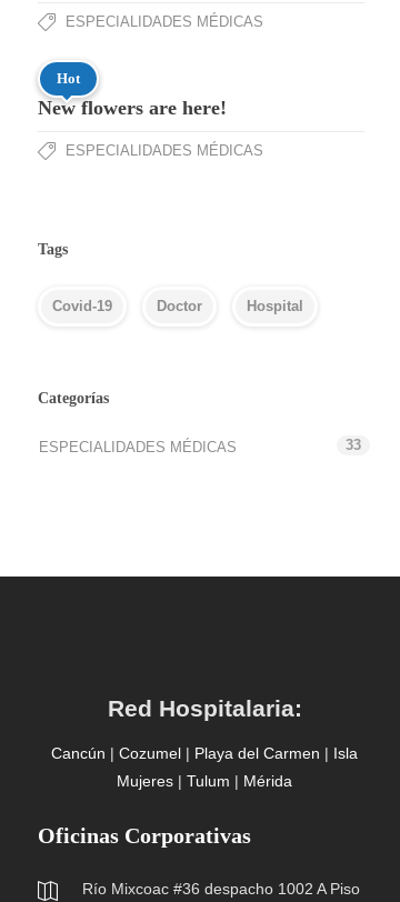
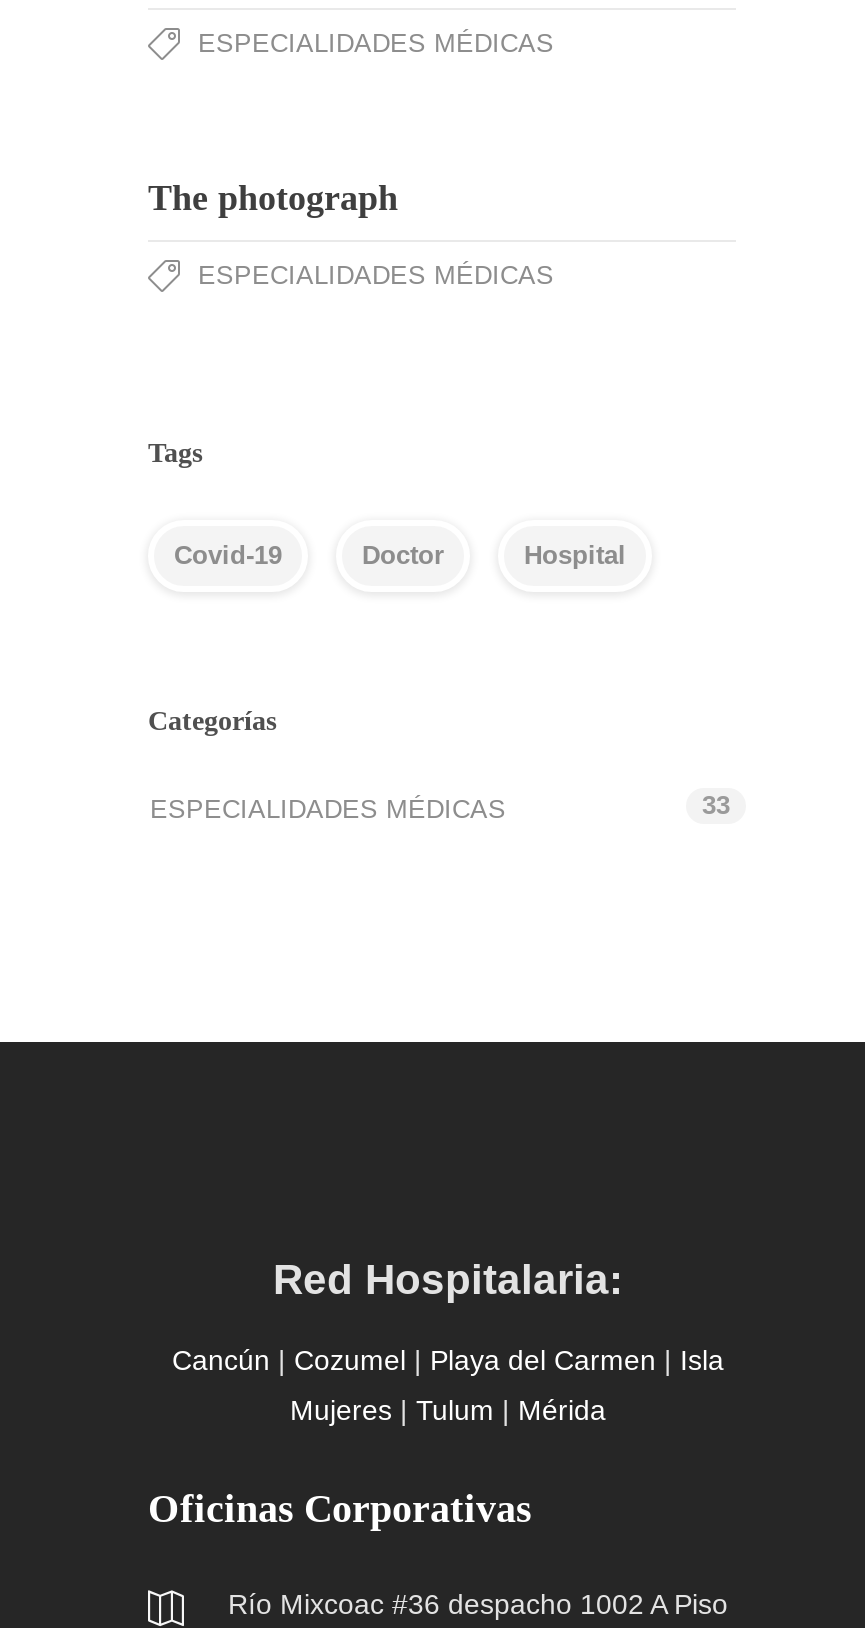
- Hot
- New flowers are here!
+ The photograph
